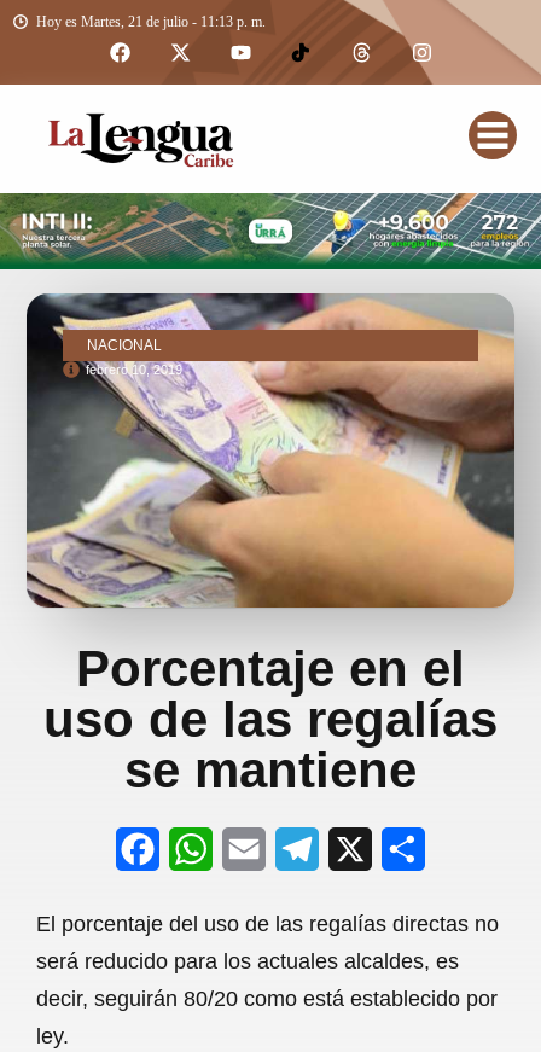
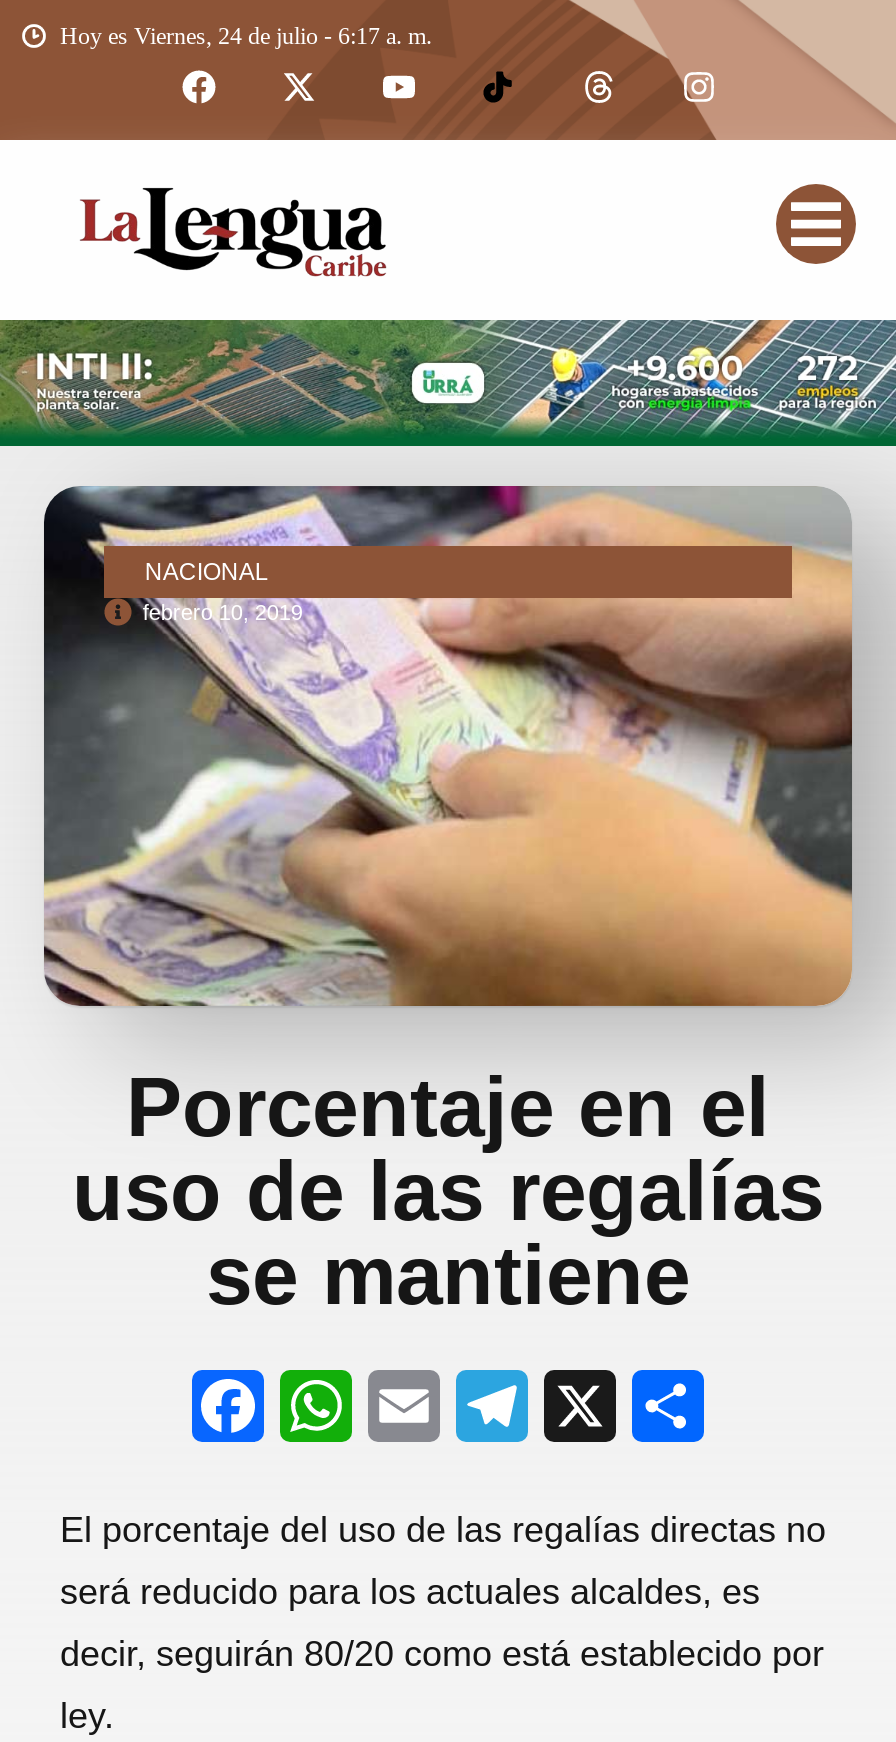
- Hoy es Martes, 21 de julio - 11:13 p. m.
+ Hoy es Viernes, 24 de julio - 6:17 a. m.
